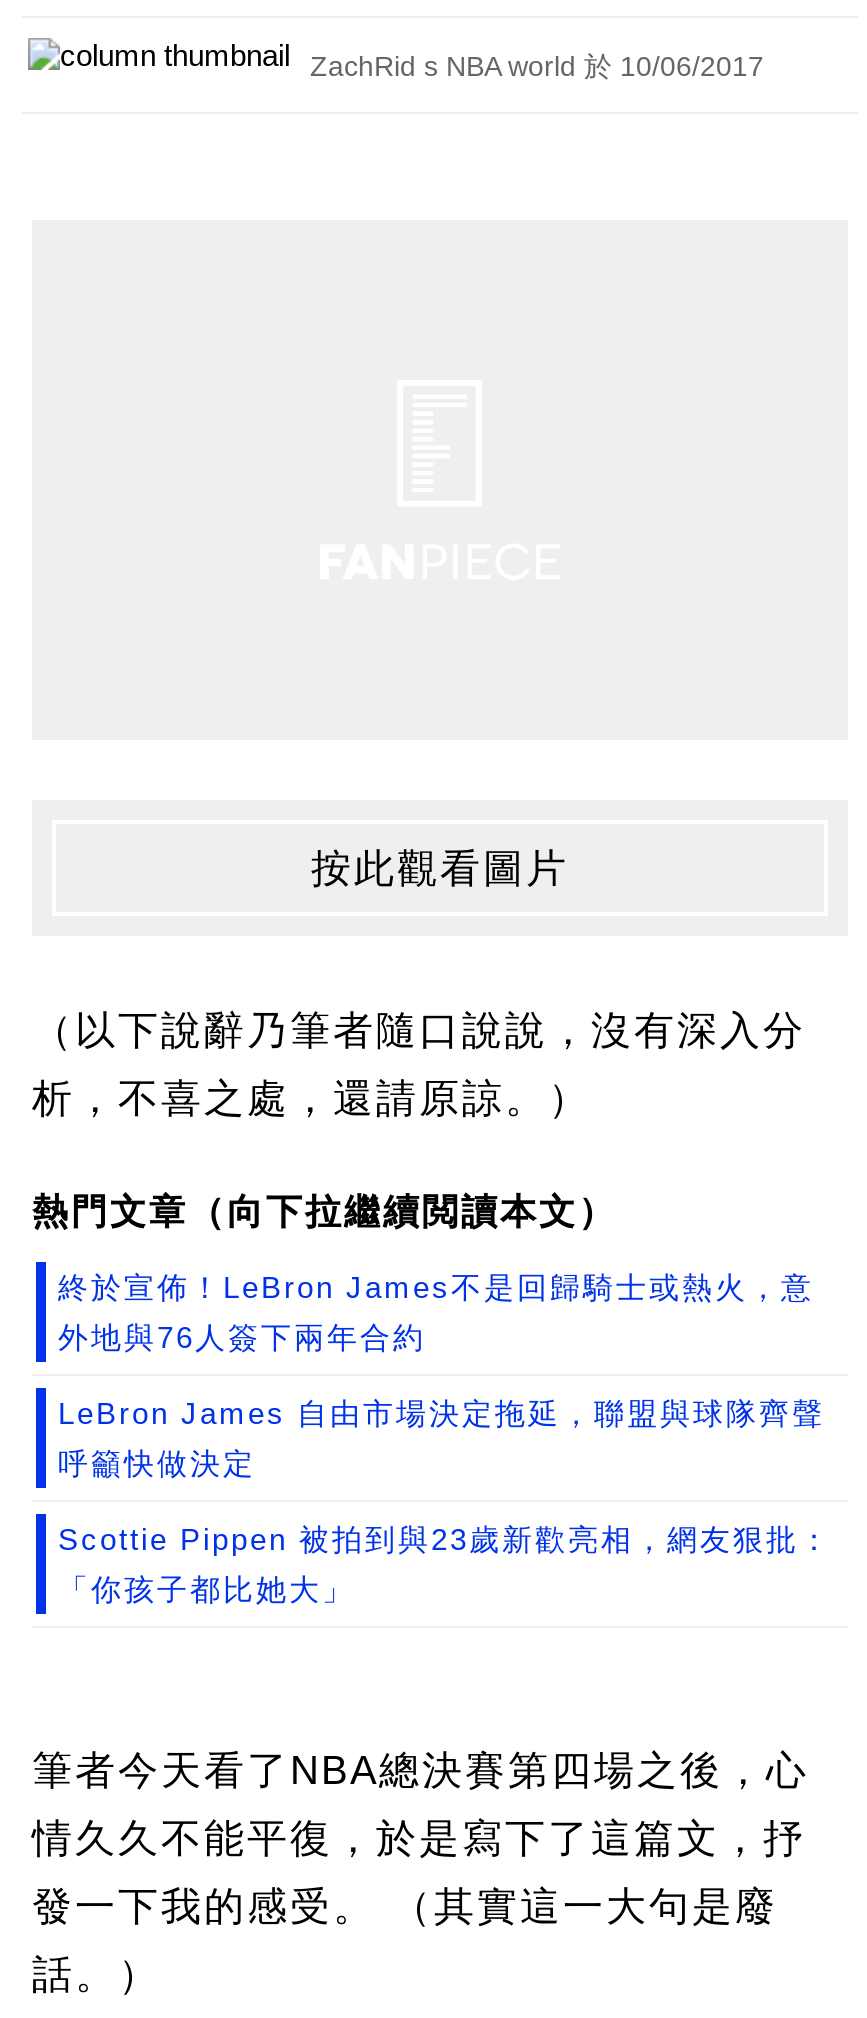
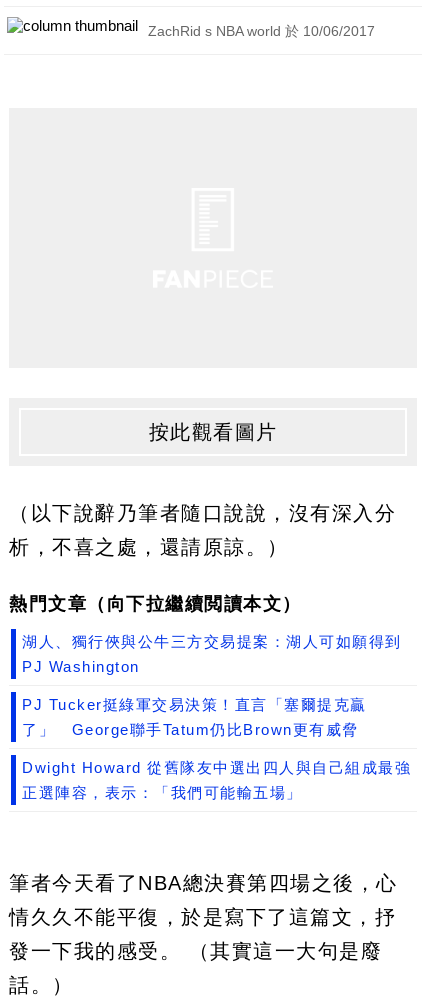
- 終於宣佈！LeBron James不是回歸騎士或熱火，意
+ 湖人、獨行俠與公牛三方交易提案：湖人可如願得到

- 外地與76人簽下兩年合約
+ PJ Washington

- LeBron James 自由市場決定拖延，聯盟與球隊齊聲
+ PJ Tucker挺綠軍交易決策！直言「塞爾提克贏

- 呼籲快做決定
+ 了」 George聯手Tatum仍比Brown更有威脅

- Scottie Pippen 被拍到與23歲新歡亮相，網友狠批：
+ Dwight Howard 從舊隊友中選出四人與自己組成最強

- 「你孩子都比她大」
+ 正選陣容，表示：「我們可能輸五場」
